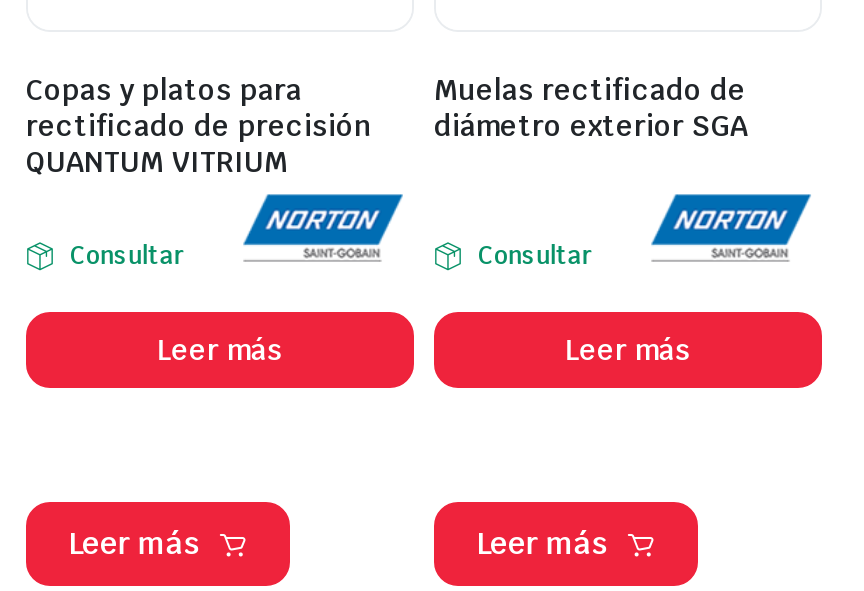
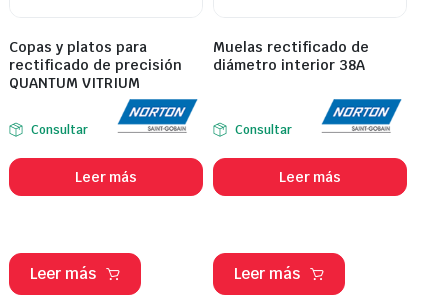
- diámetro exterior SGA
+ diámetro interior 38A
